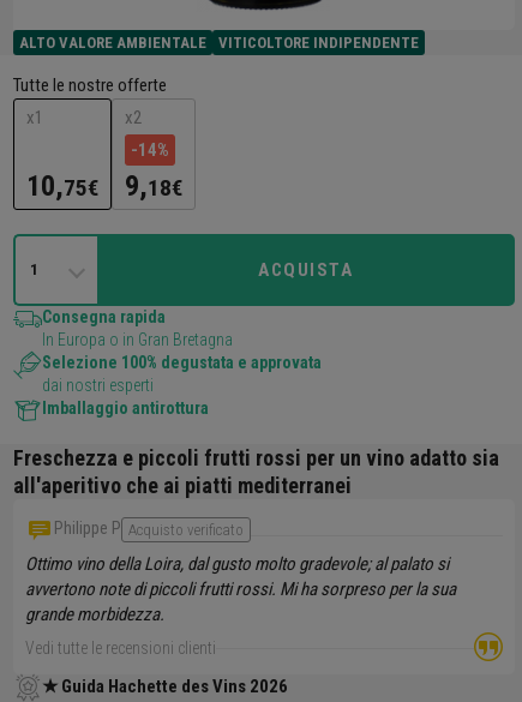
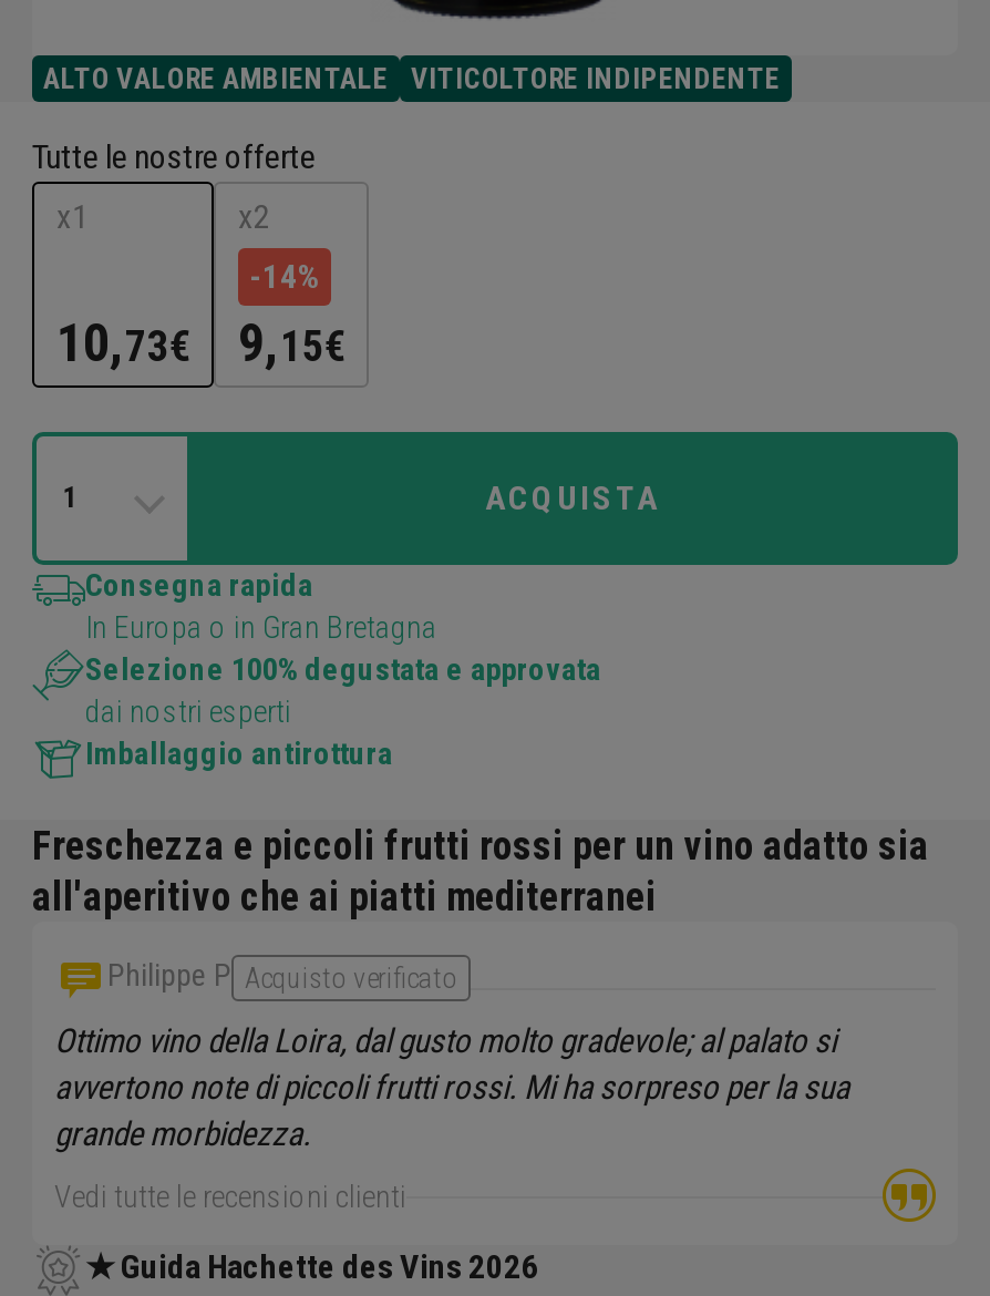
- 10,75€
+ 10,73€

- 9,18€
+ 9,15€
